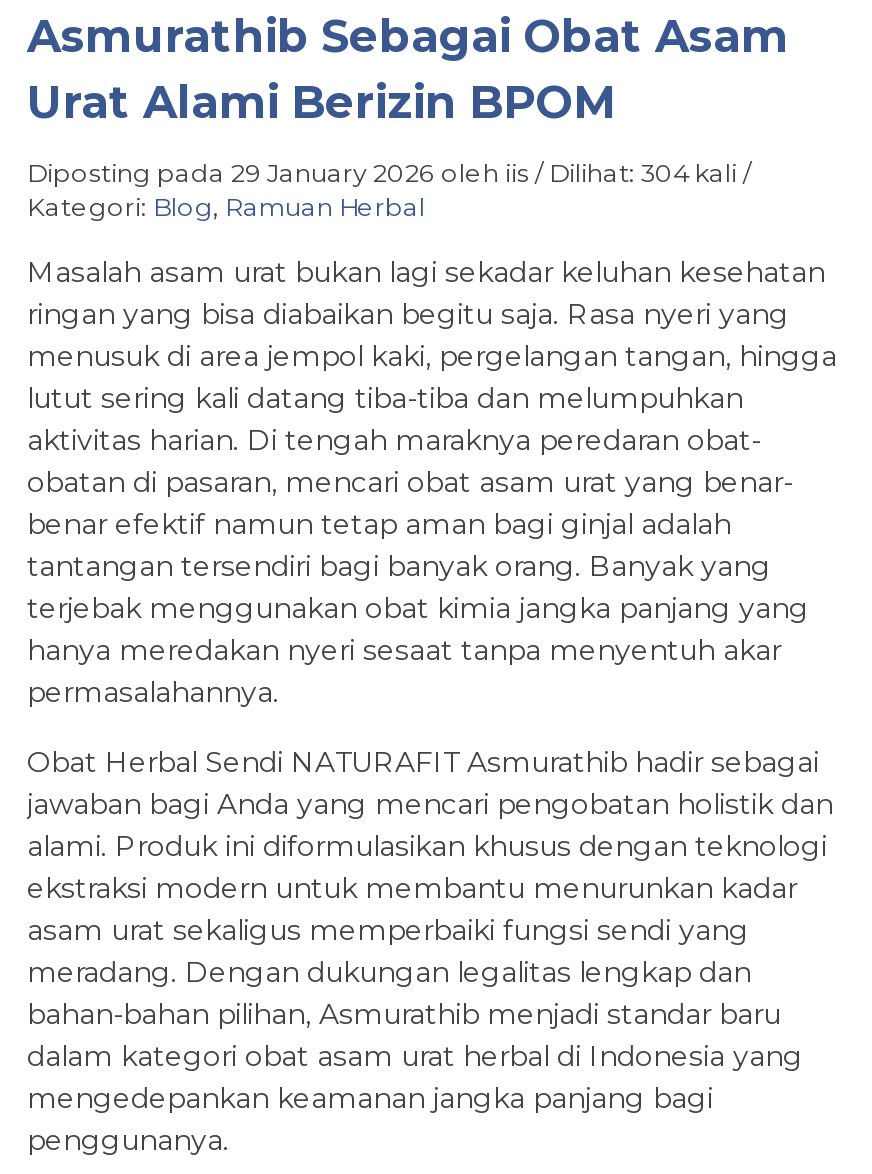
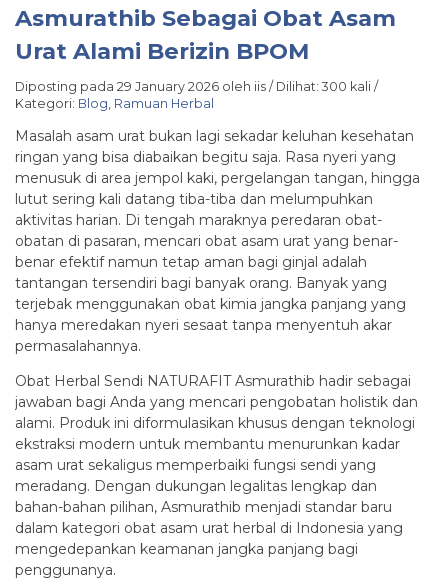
- Diposting pada 29 January 2026 oleh iis / Dilihat: 304 kali /
+ Diposting pada 29 January 2026 oleh iis / Dilihat: 300 kali /
